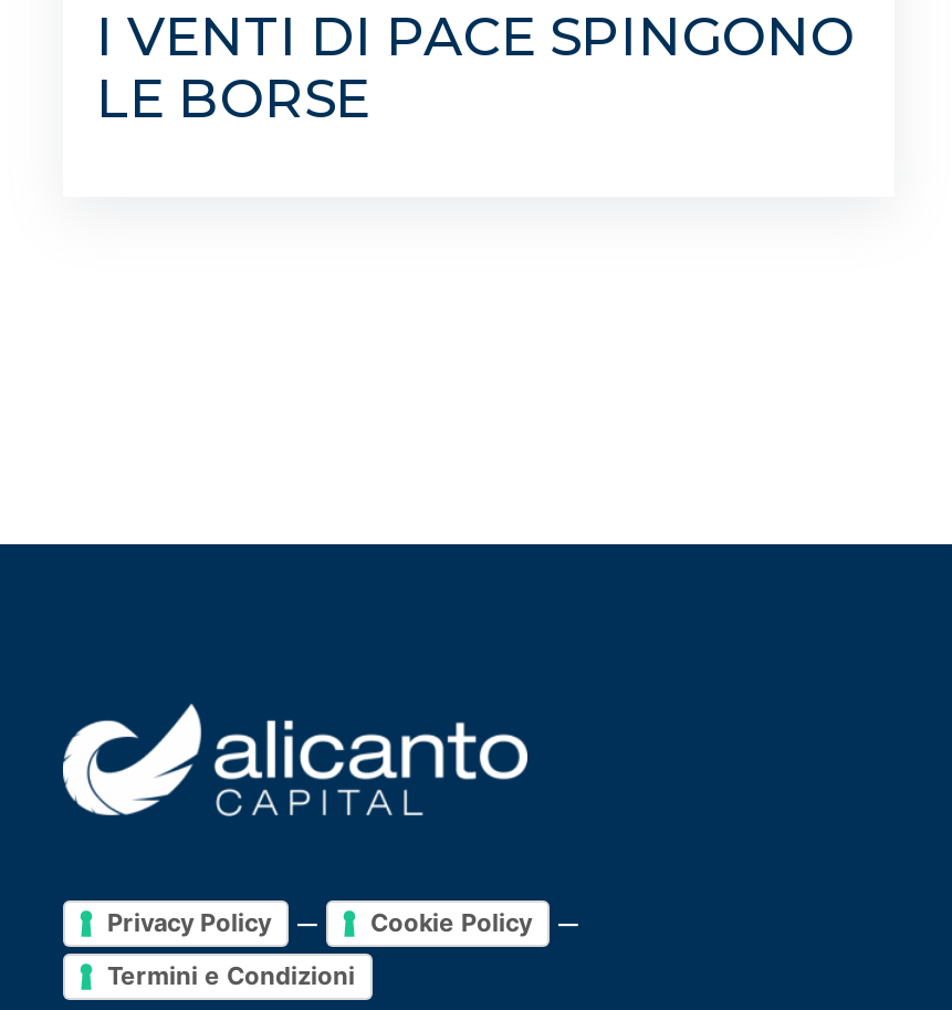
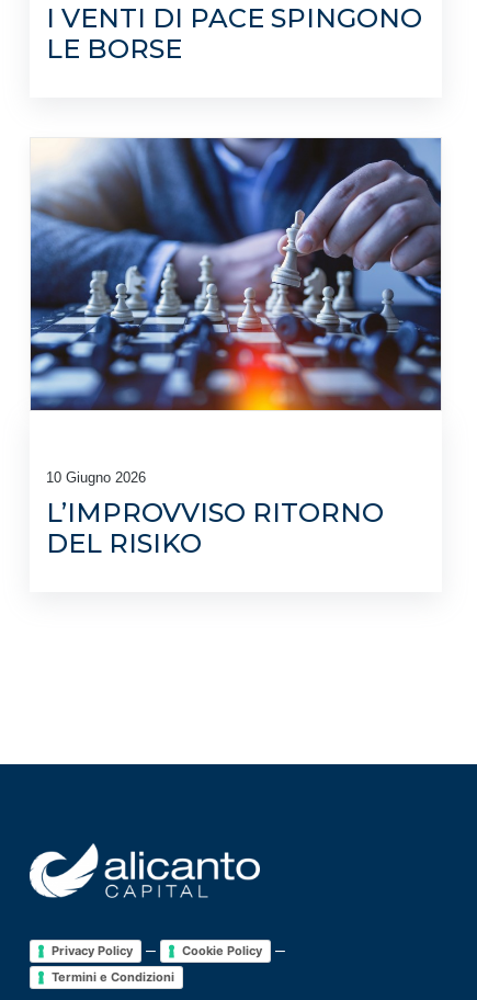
+ [image]

+ 10 Giugno 2026
+ L’IMPROVVISO RITORNO
+ DEL RISIKO
